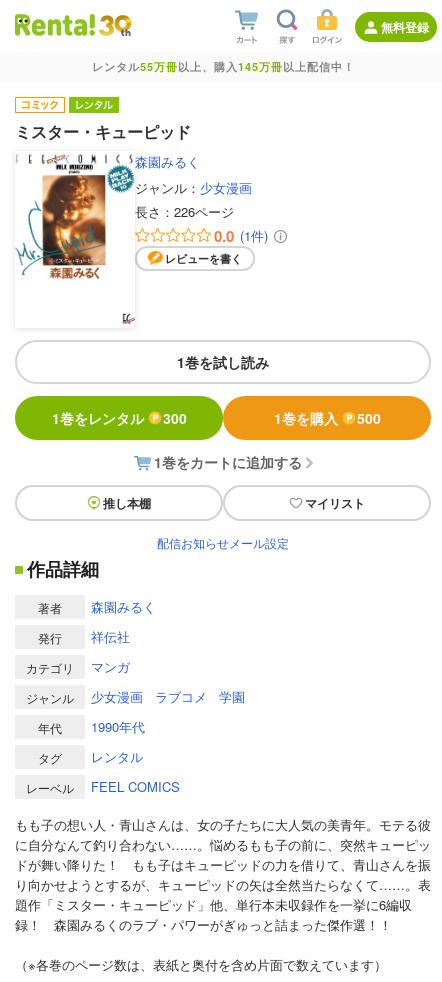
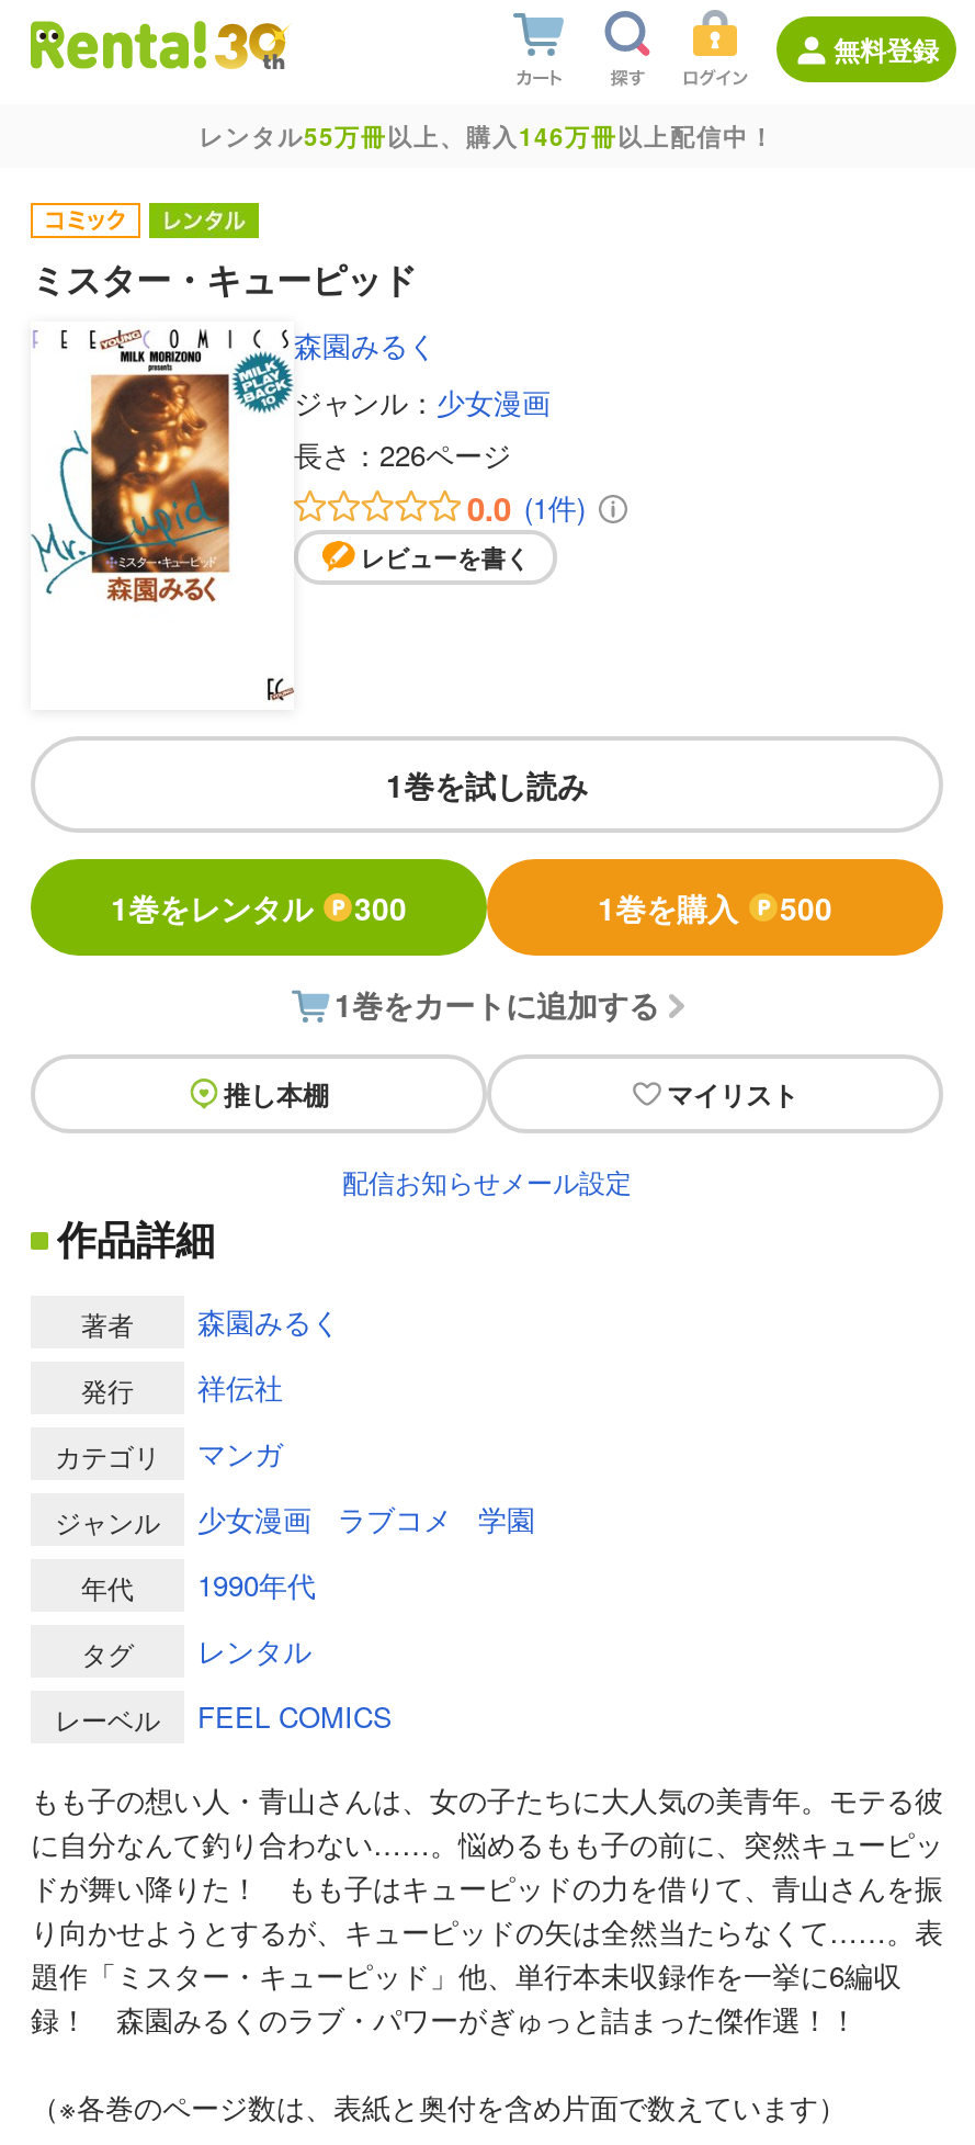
- レンタル55万冊以上、購入145万冊以上配信中！
+ レンタル55万冊以上、購入146万冊以上配信中！
